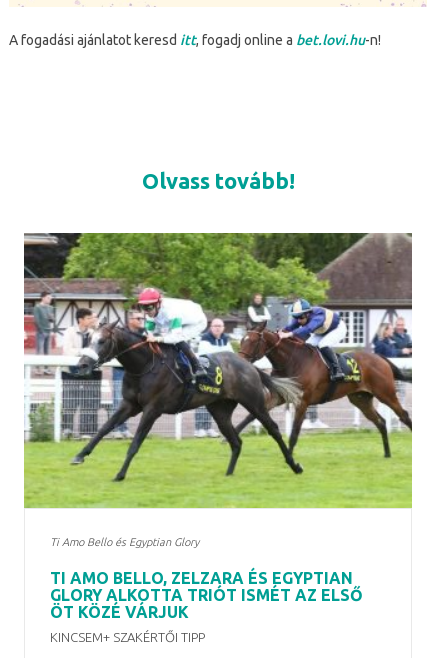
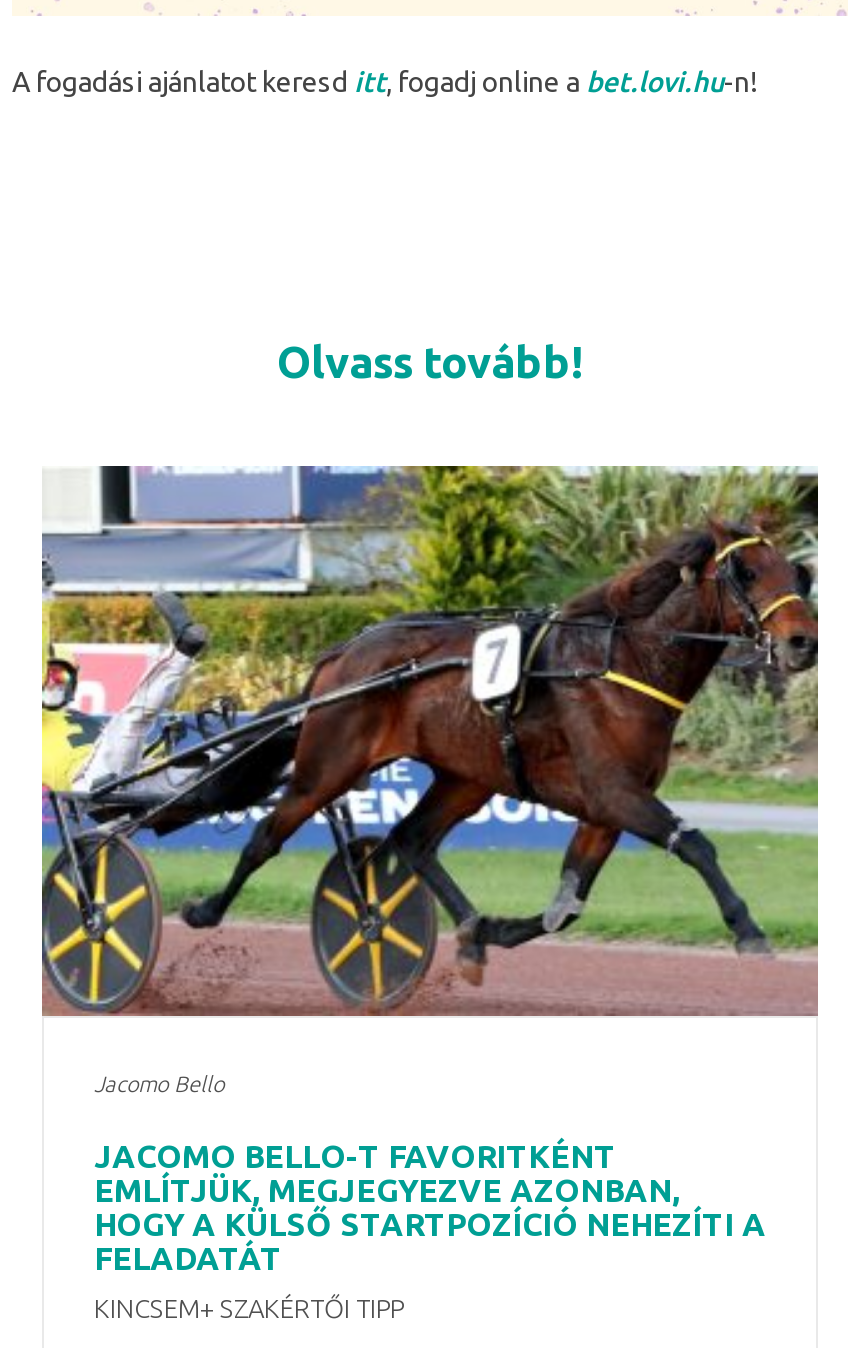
- [image]
- Ti Amo Bello és Egyptian Glory
+ [image]
+ Jacomo Bello

- TI AMO BELLO, ZELZARA ÉS EGYPTIAN
- GLORY ALKOTTA TRIÓT ISMÉT AZ ELSŐ
- ÖT KÖZÉ VÁRJUK
+ JACOMO BELLO-T FAVORITKÉNT
+ EMLÍTJÜK, MEGJEGYEZVE AZONBAN,
+ HOGY A KÜLSŐ STARTPOZÍCIÓ NEHEZÍTI A
+ FELADATÁT
